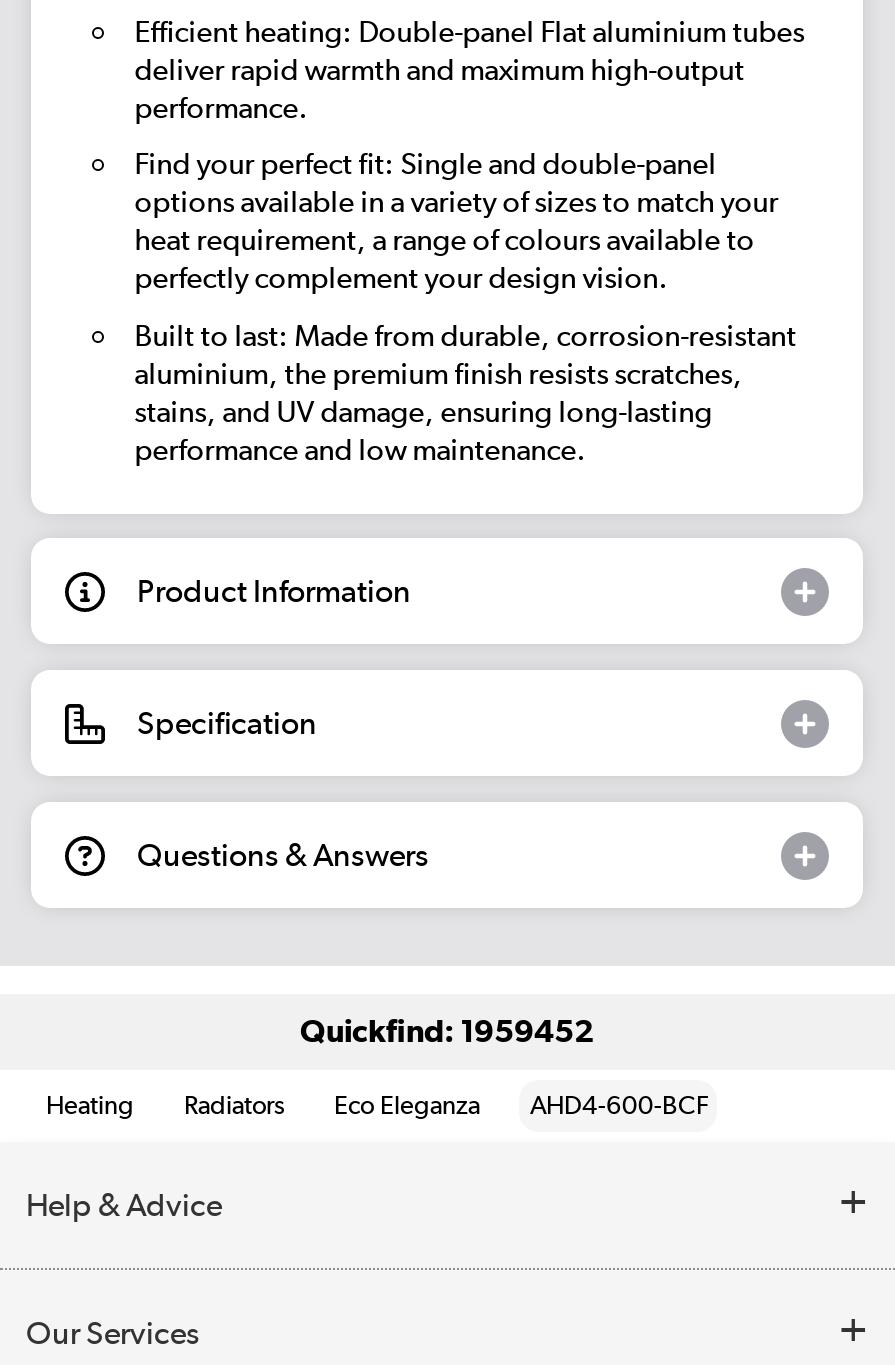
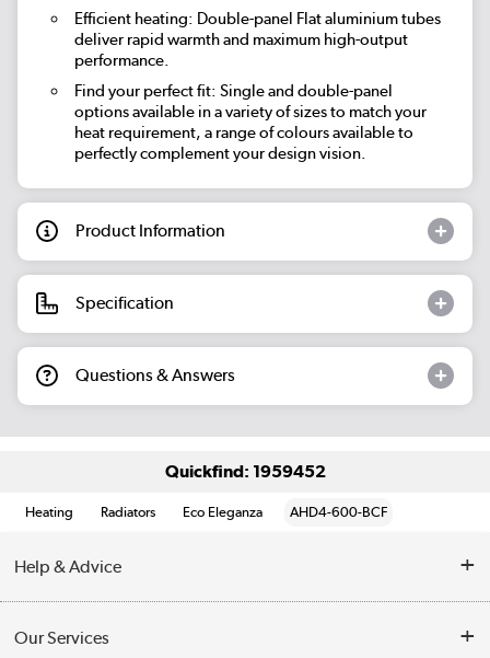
- Built to last: Made from durable, corrosion-resistant
- aluminium, the premium finish resists scratches,
- stains, and UV damage, ensuring long-lasting
- performance and low maintenance.
